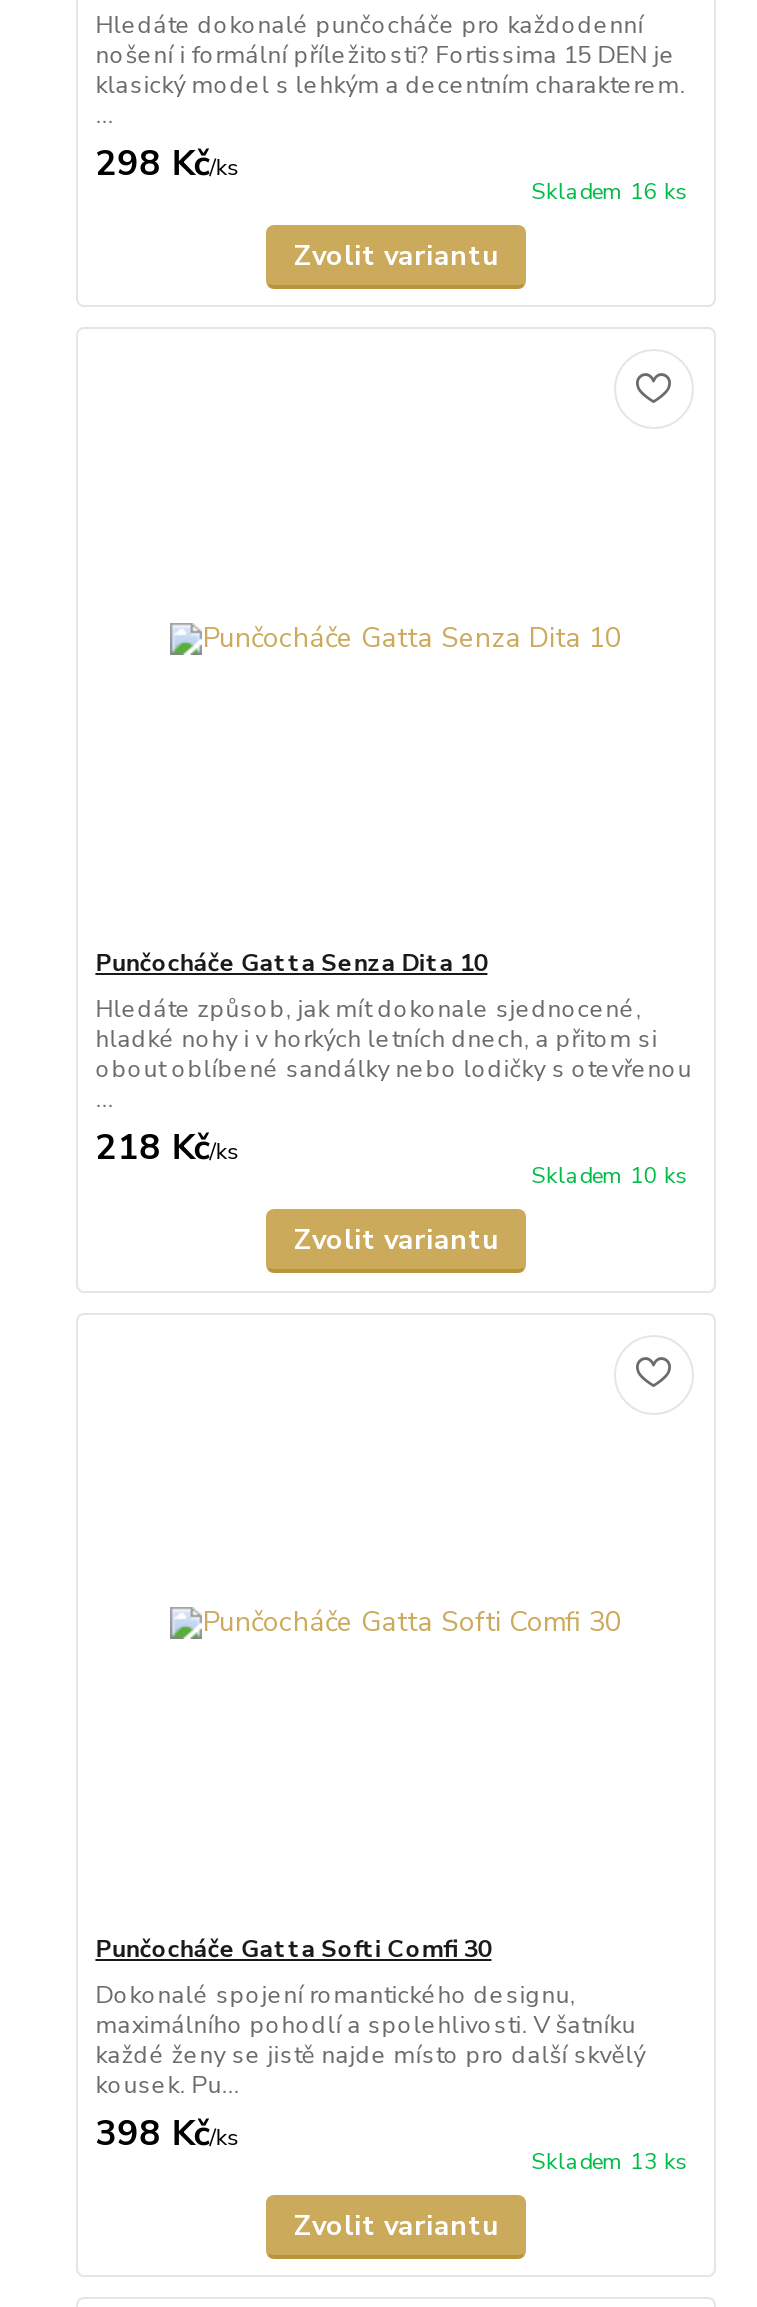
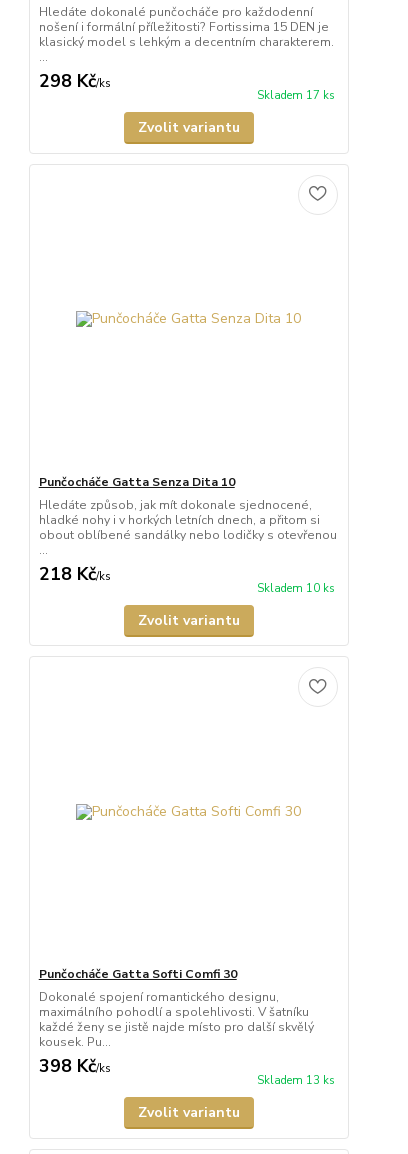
- Skladem 16 ks
+ Skladem 17 ks
